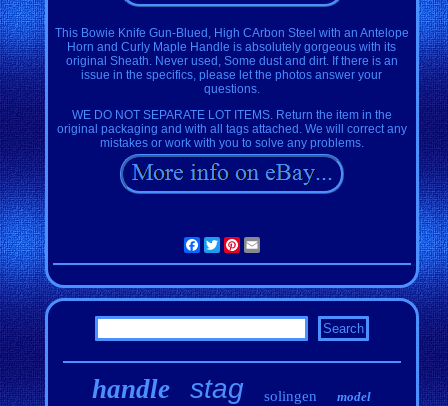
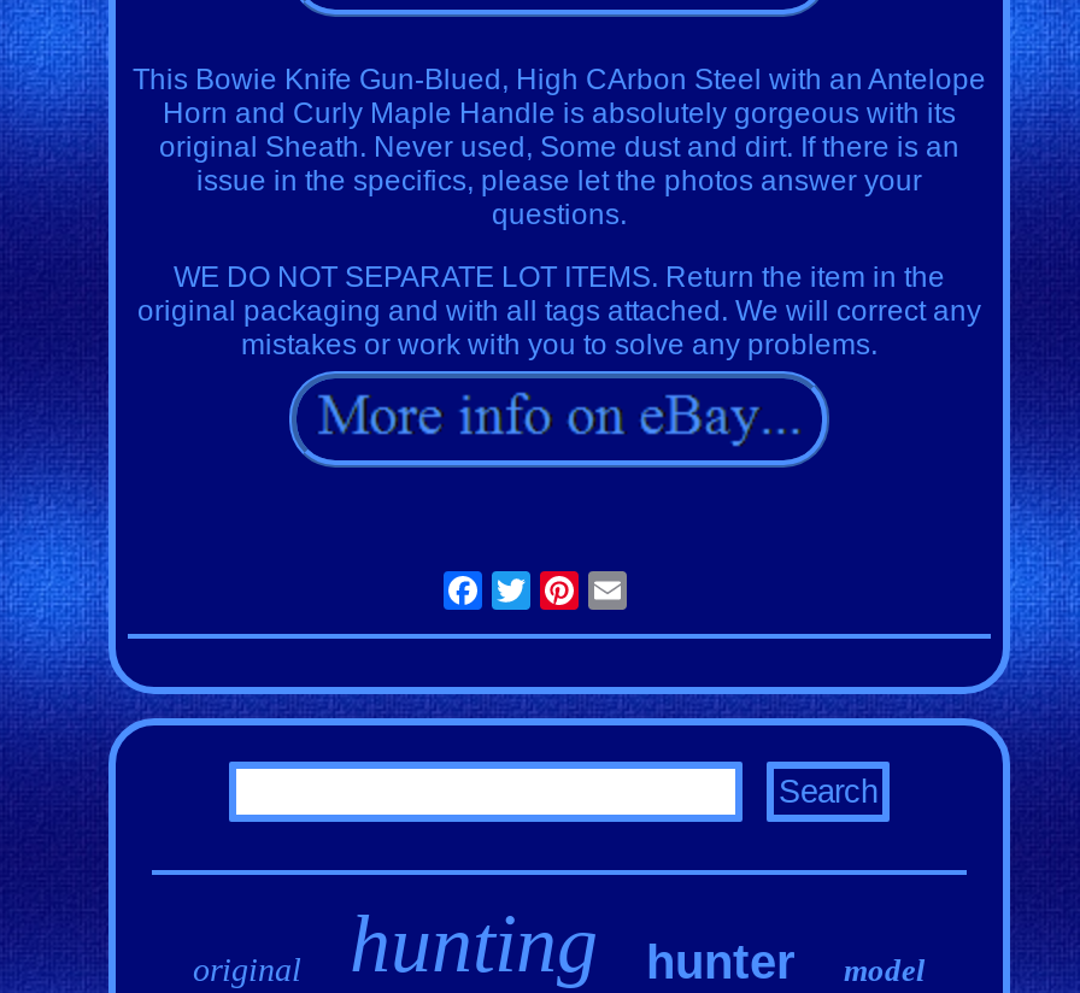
- handle
- stag
- solingen
+ original
+ hunting
+ hunter
